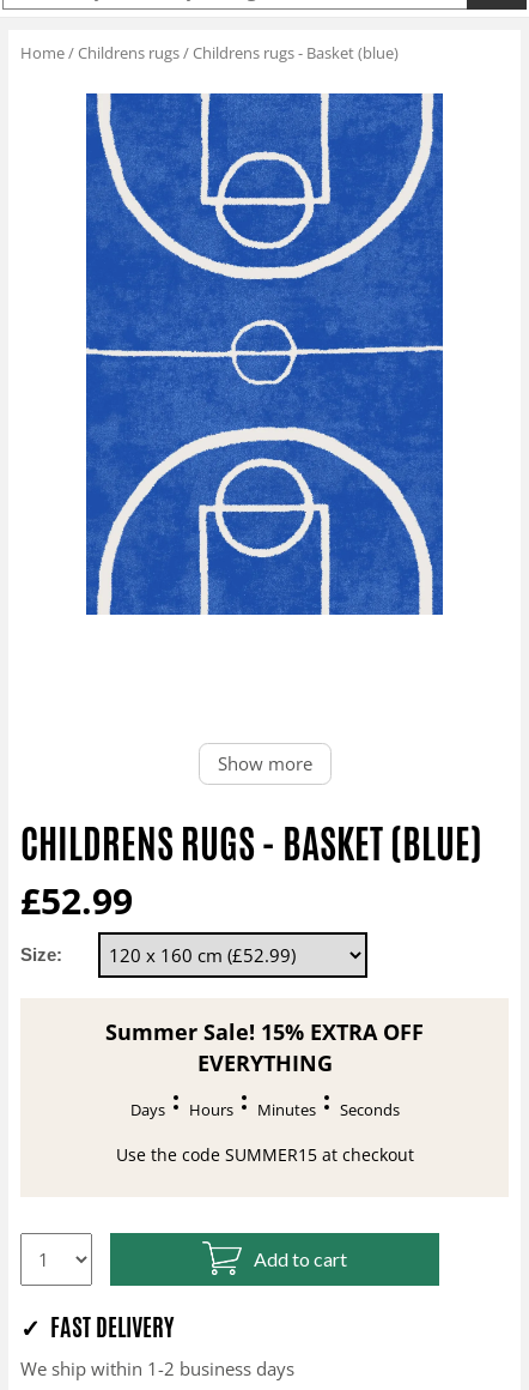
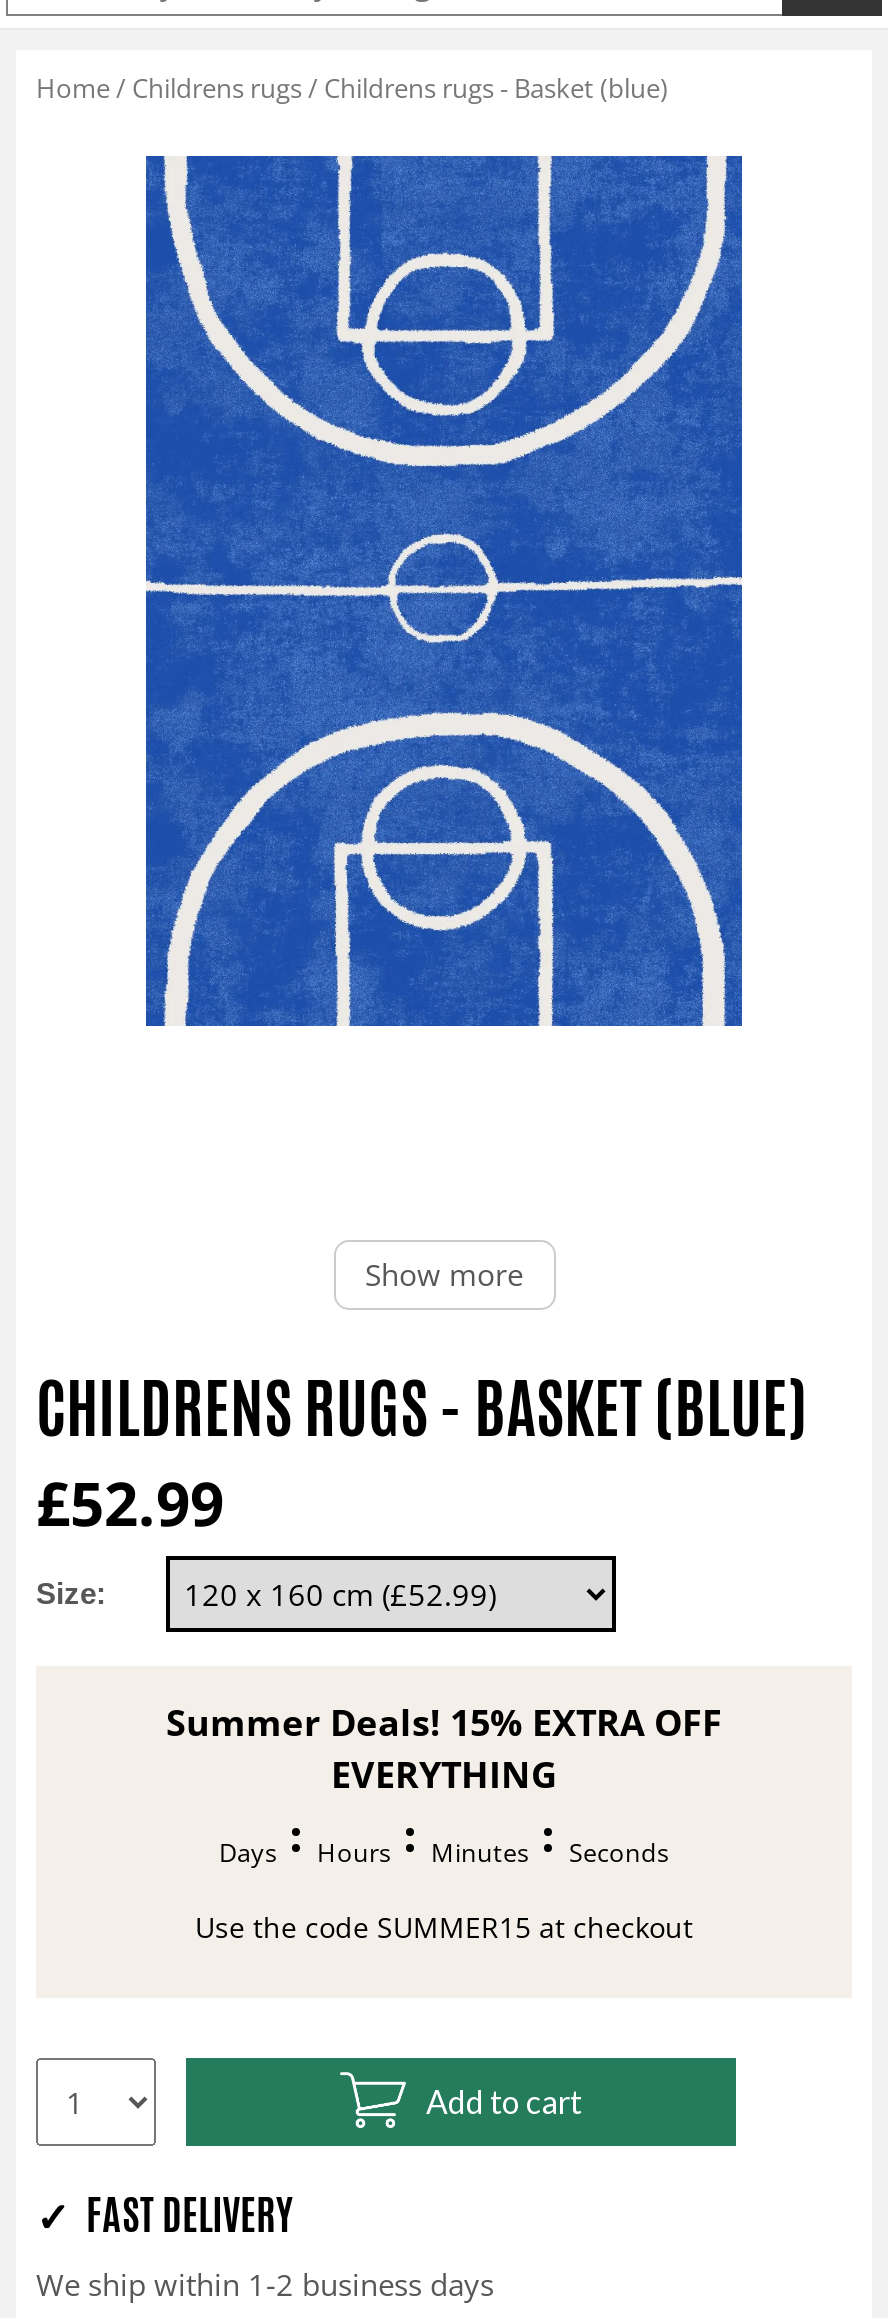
- Summer Sale! 15% EXTRA OFF
+ Summer Deals! 15% EXTRA OFF
